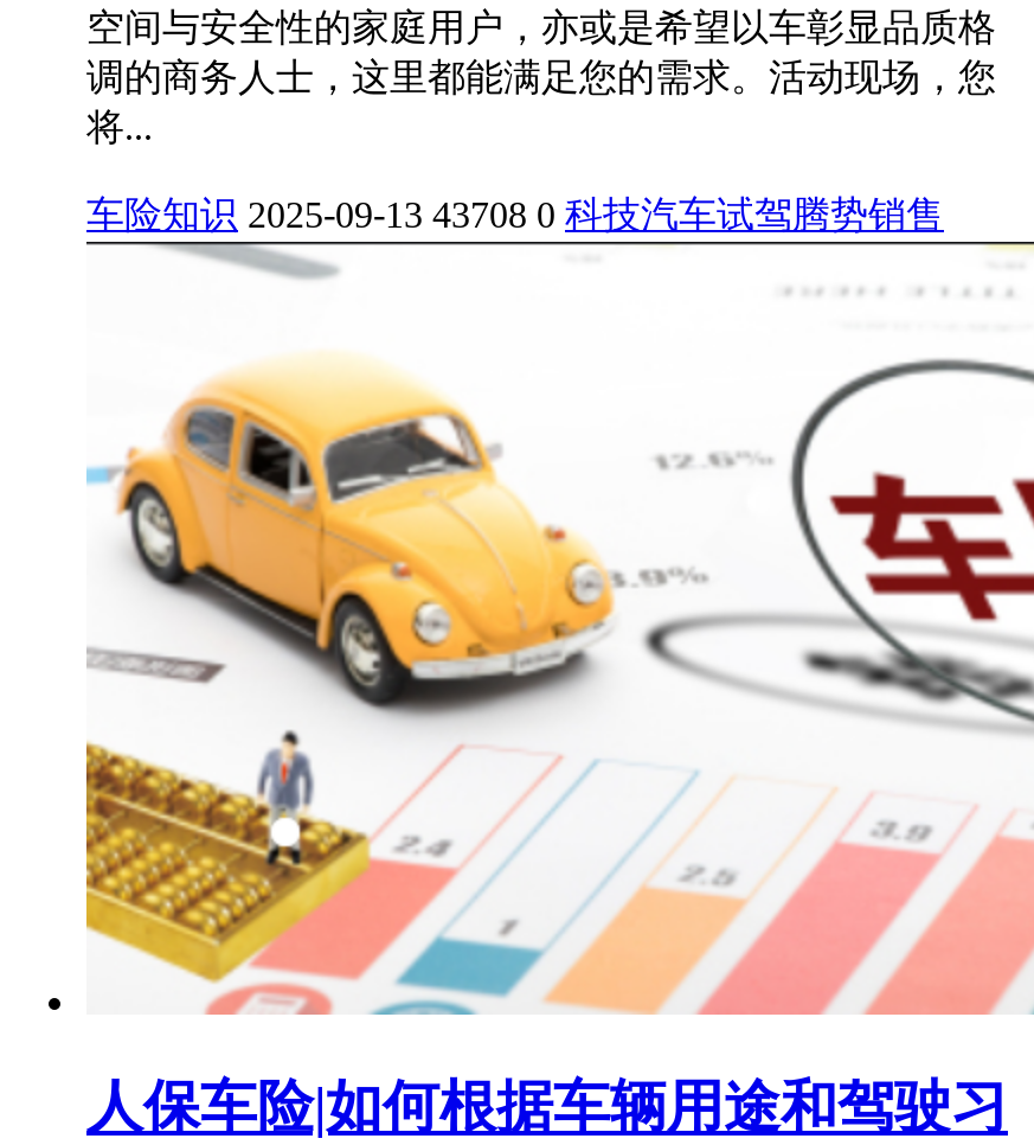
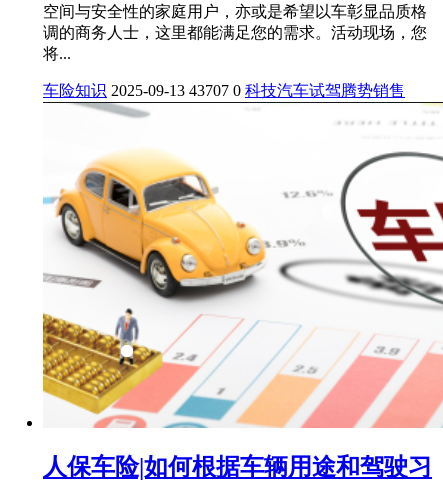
- 车险知识 2025-09-13 43708 0 科技汽车试驾腾势销售
+ 车险知识 2025-09-13 43707 0 科技汽车试驾腾势销售
